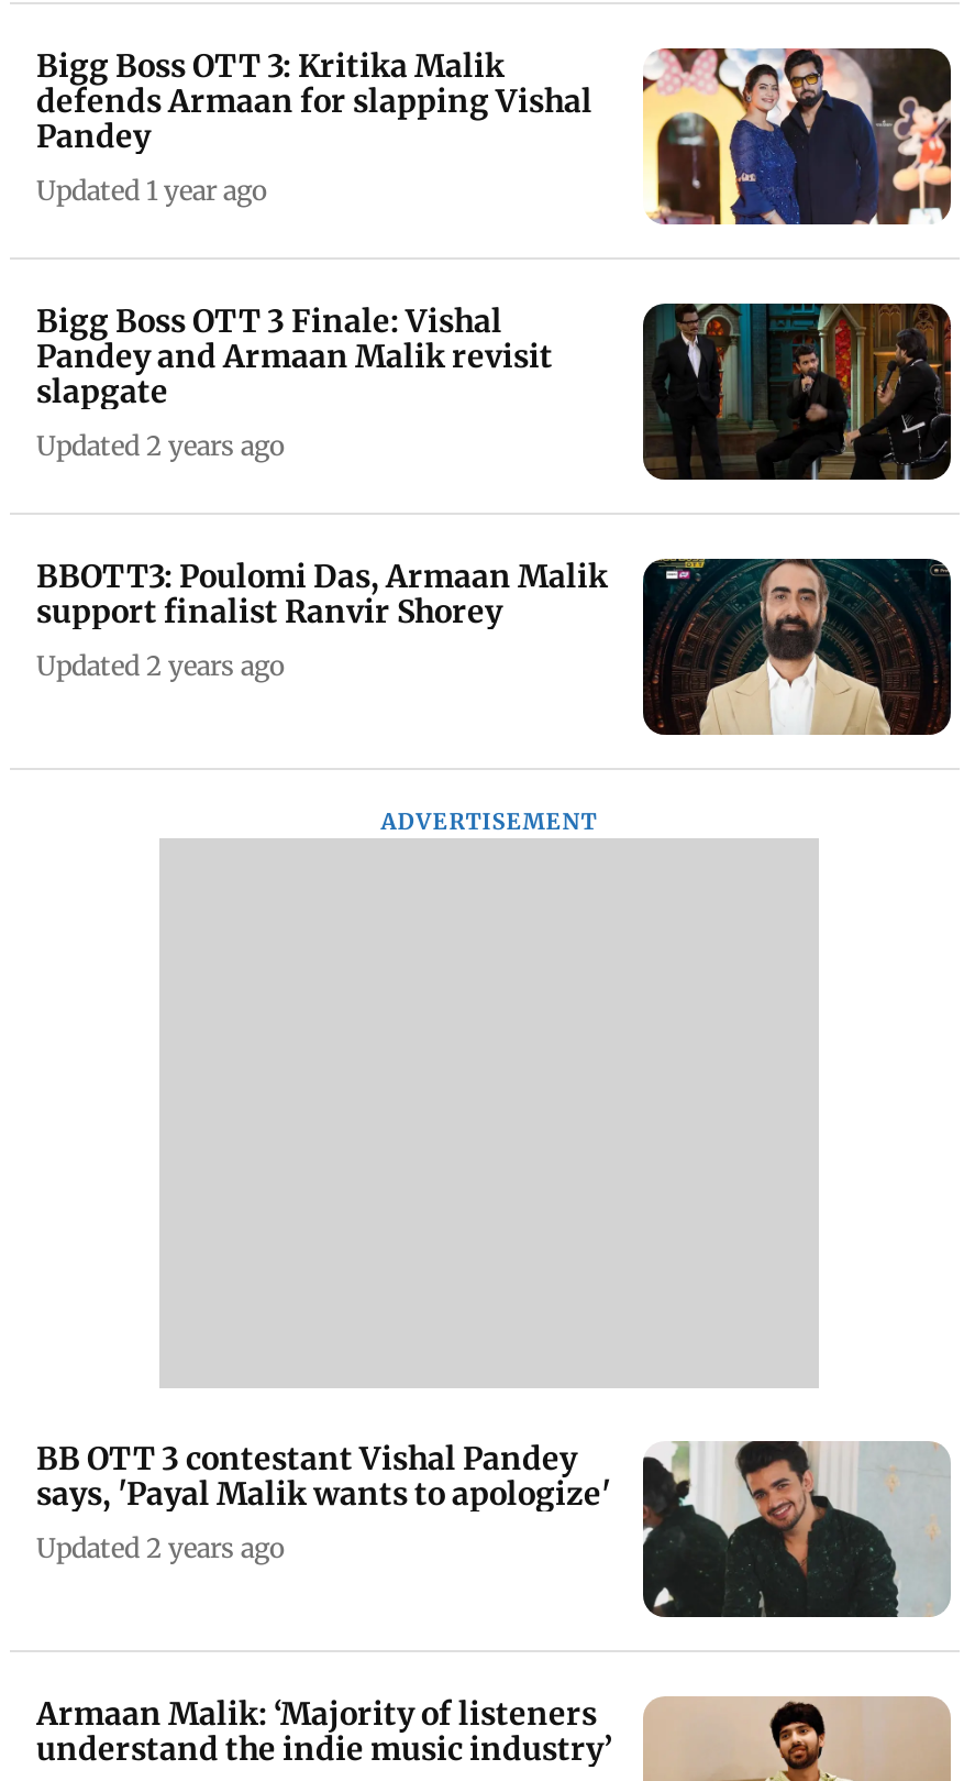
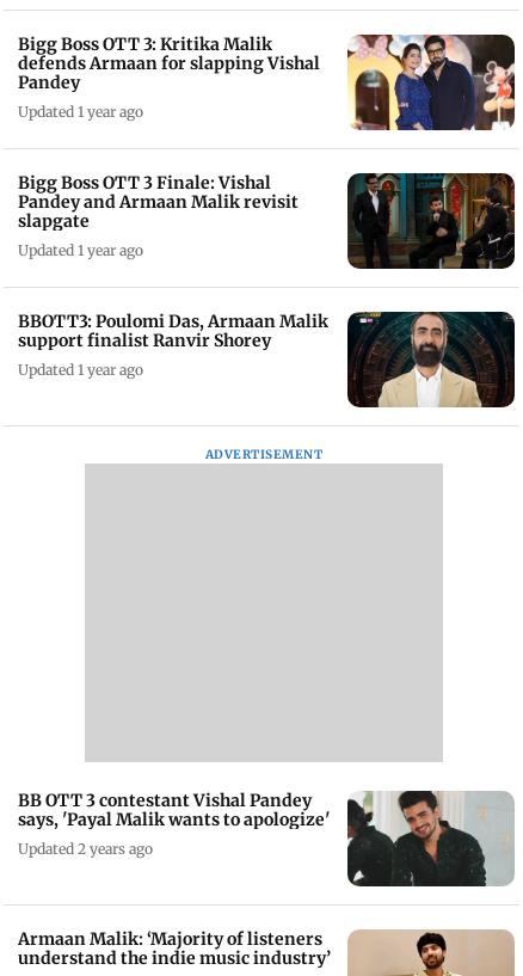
- Updated 2 years ago
+ Updated 1 year ago

- Updated 2 years ago
+ Updated 1 year ago
